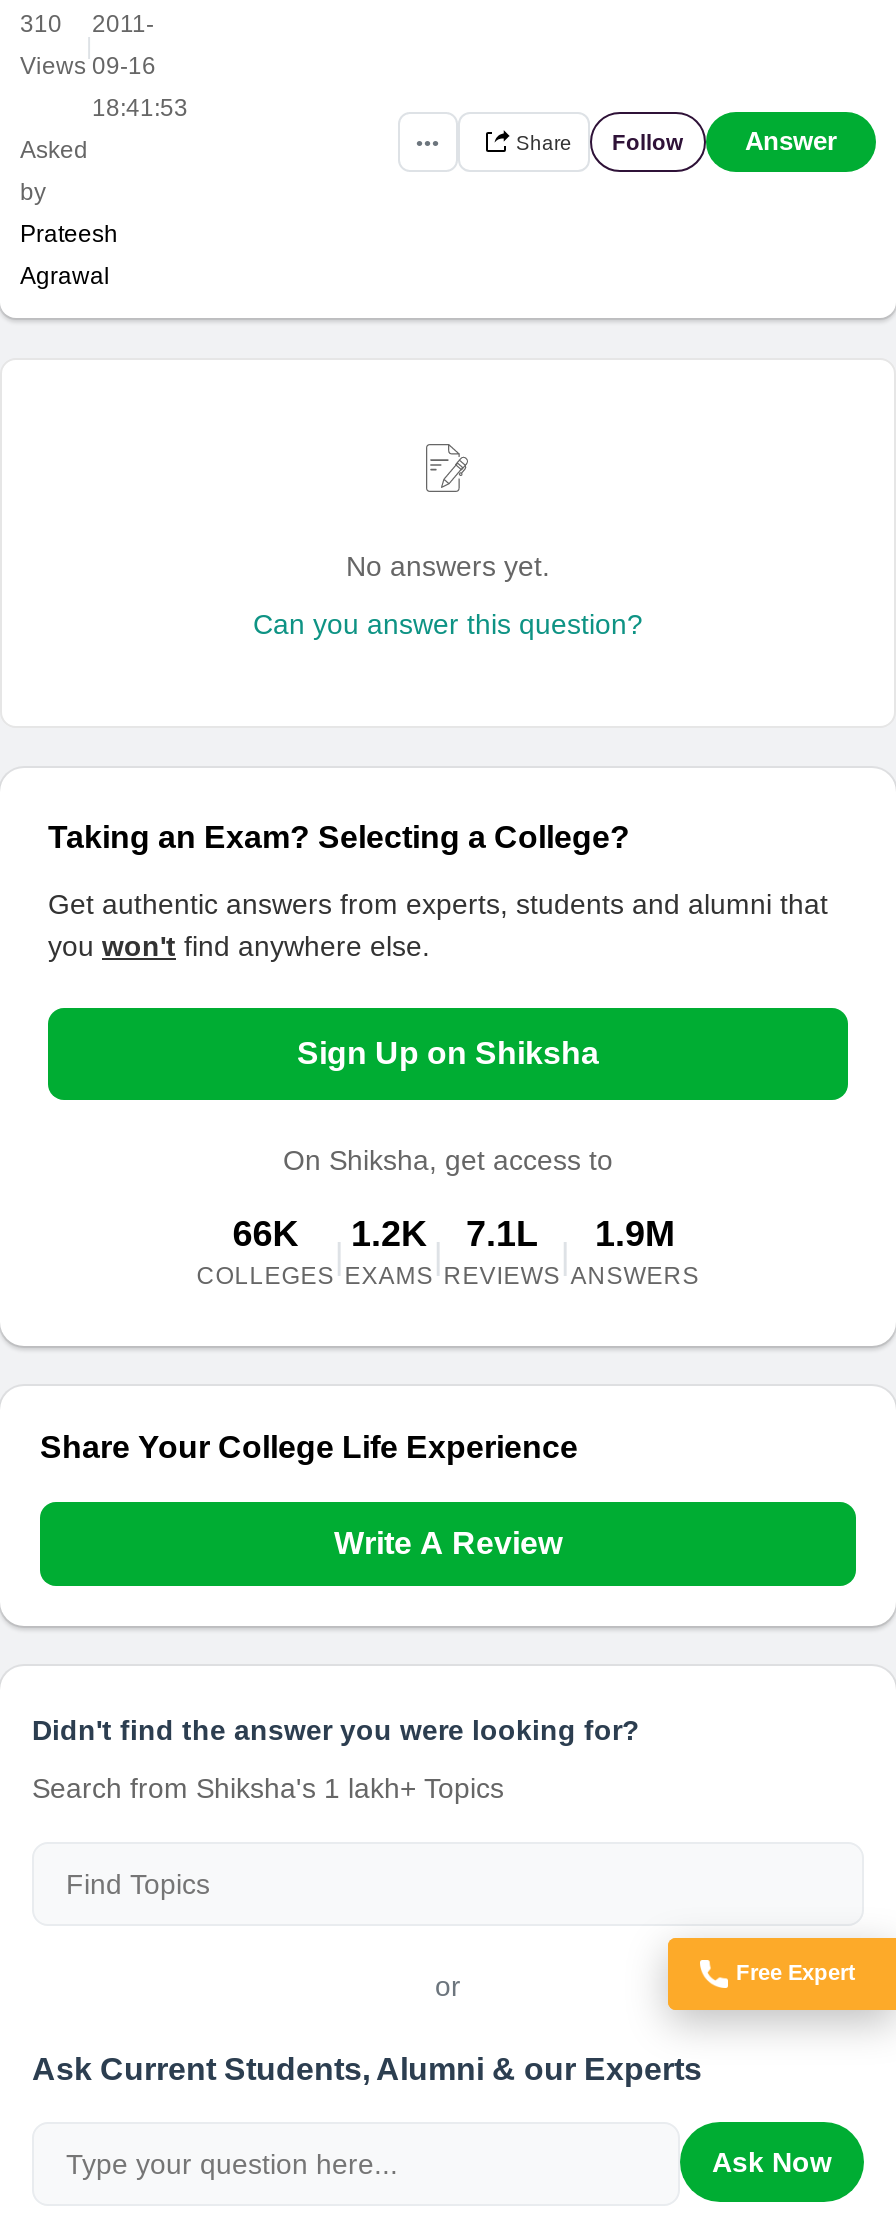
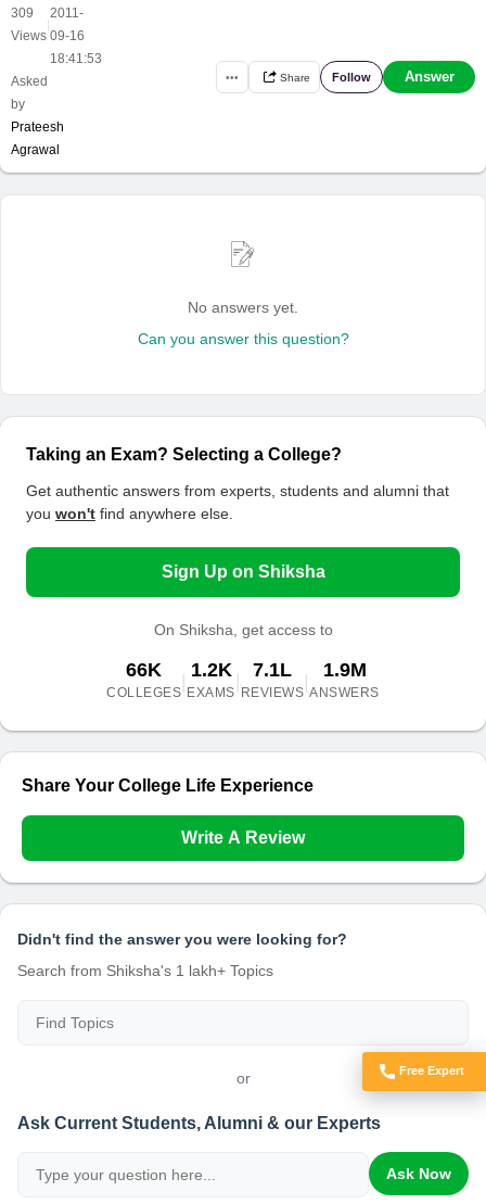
- 310 2011-
+ 309 2011-
